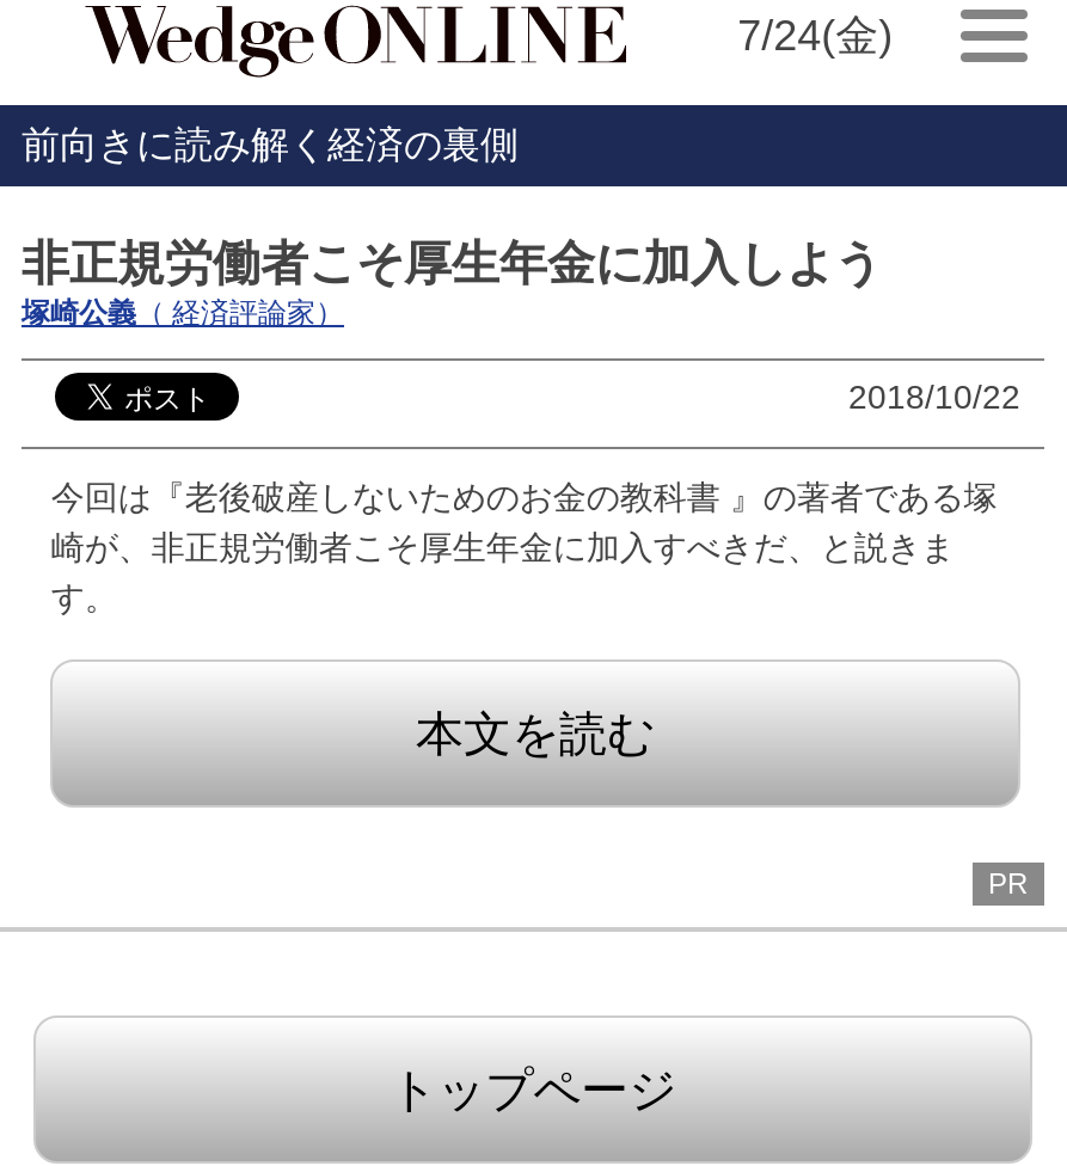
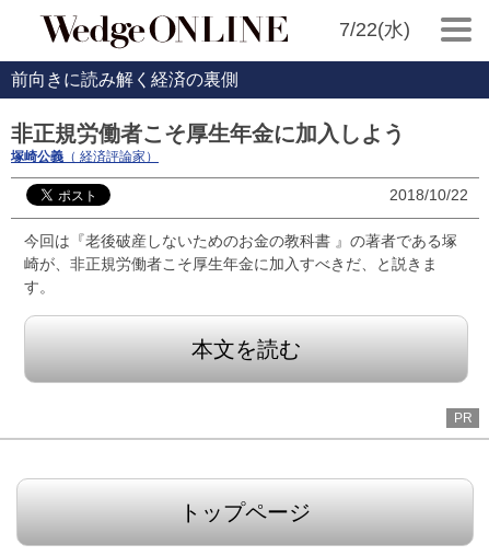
- 7/24(金)
+ 7/22(水)
